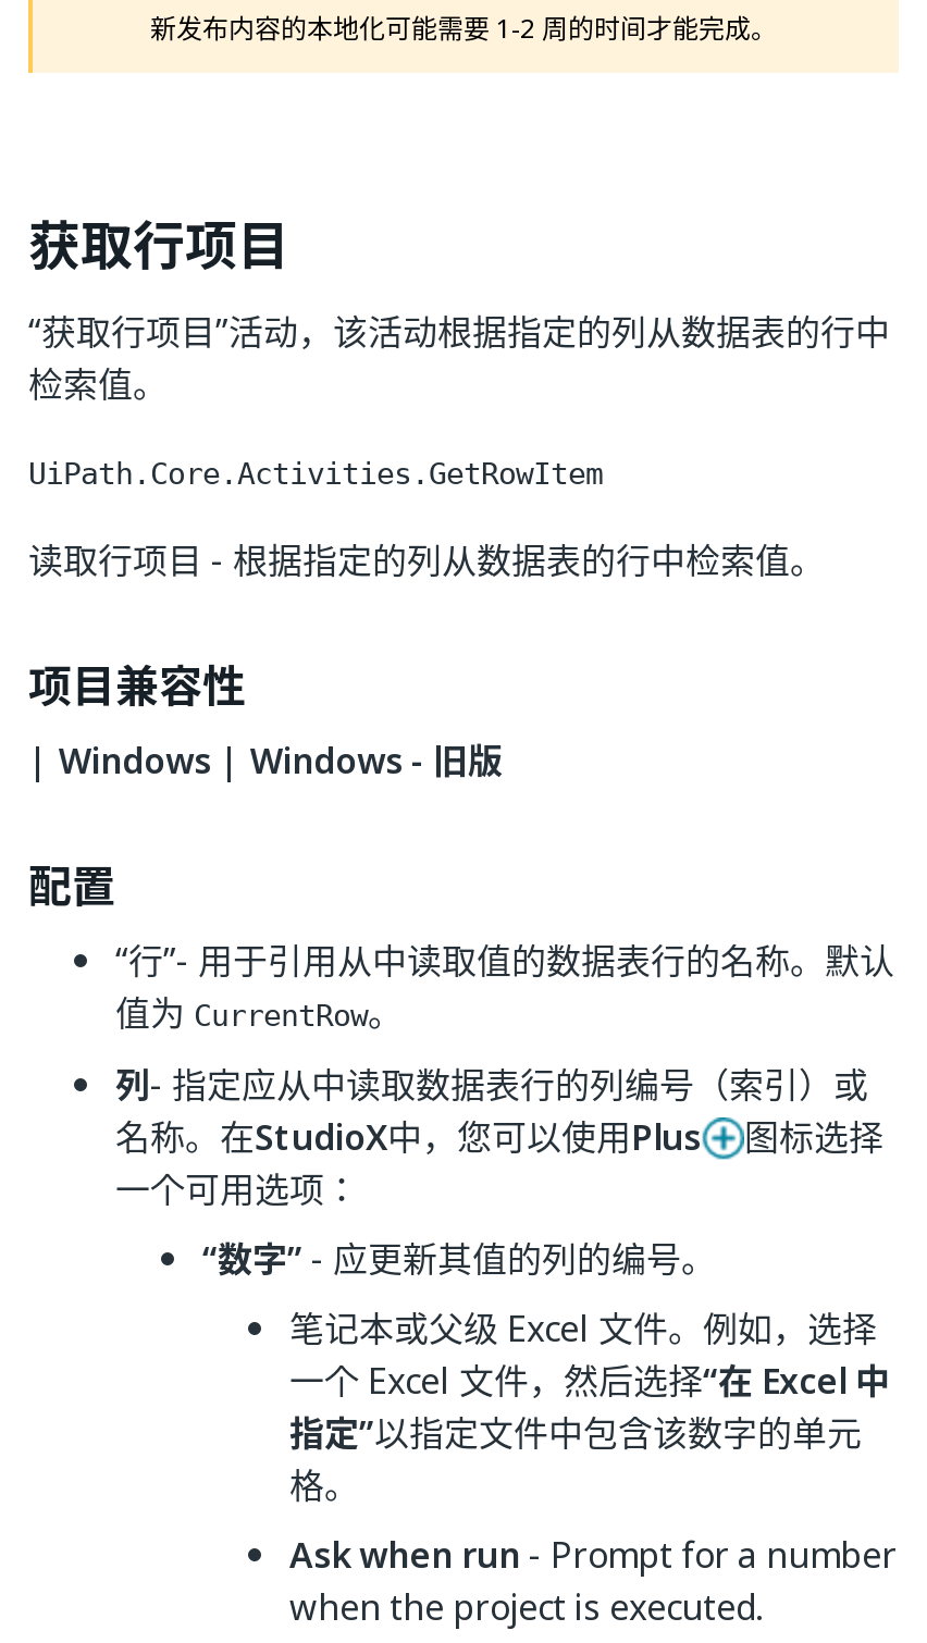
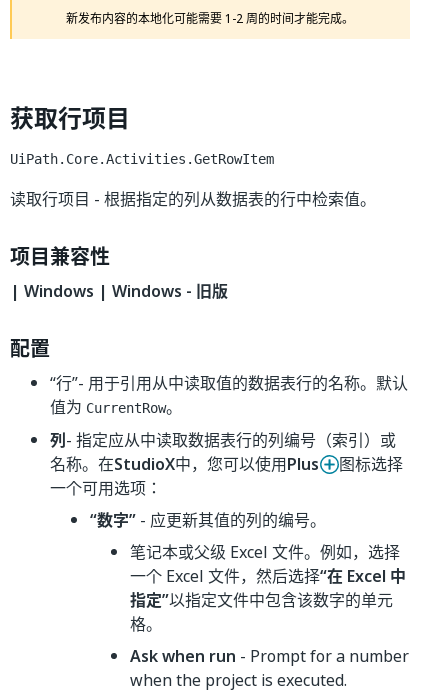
- “获取行项目”活动，该活动根据指定的列从数据表的行中
- 检索值。
